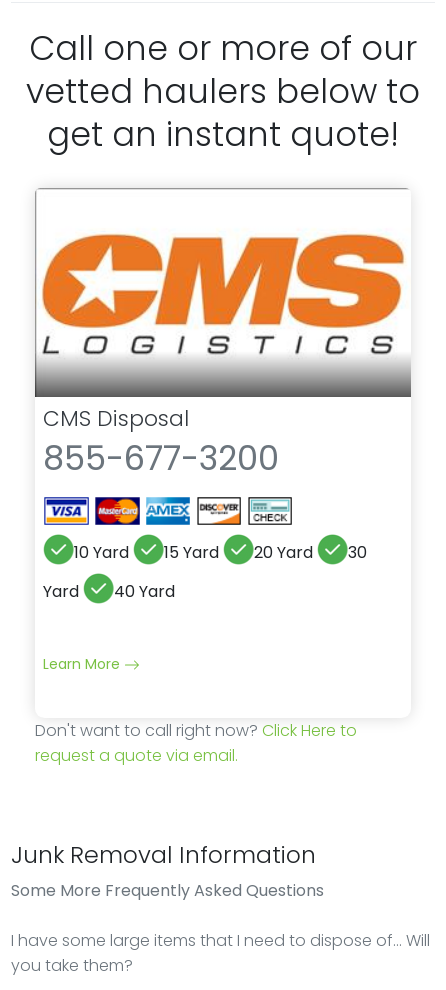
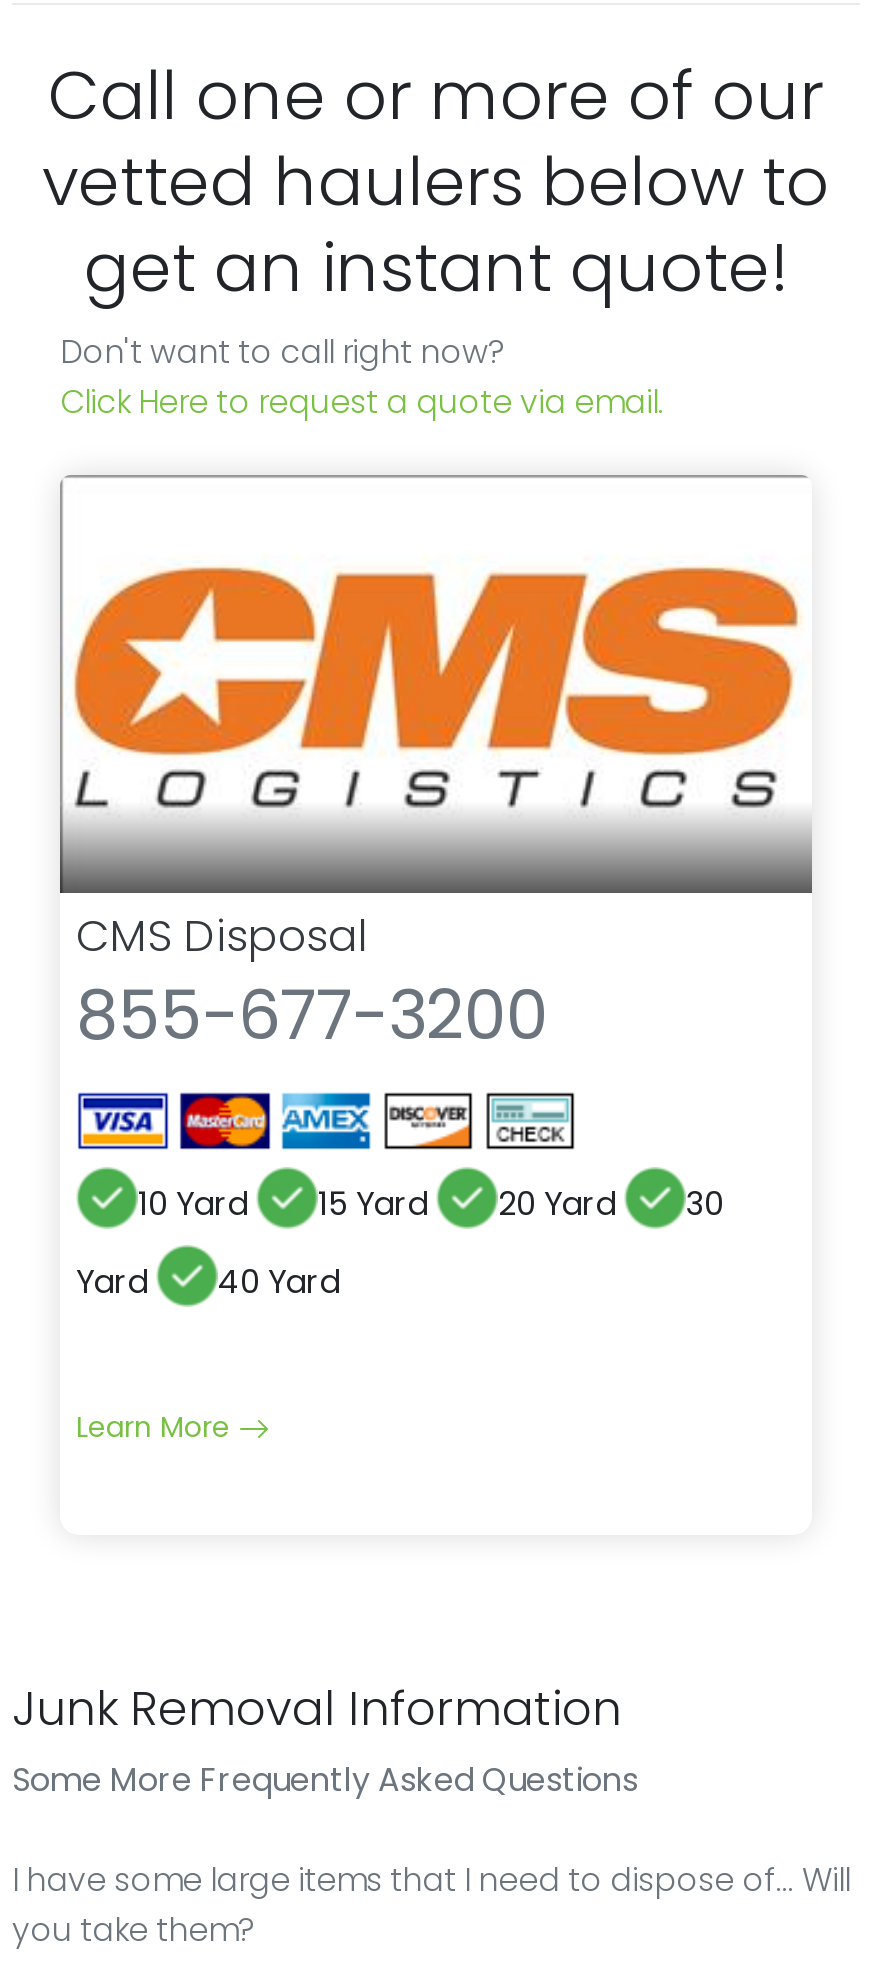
+ Don't want to call right now?
+ Click Here to request a quote via email.

moved down: [image]

moved down: CMS Disposal | 855-677-3200 | 15 Yard | 20 Yard | 30 | Yard | 40 Yard | Learn More

- Don't want to call right now? Click Here to
- request a quote via email.
